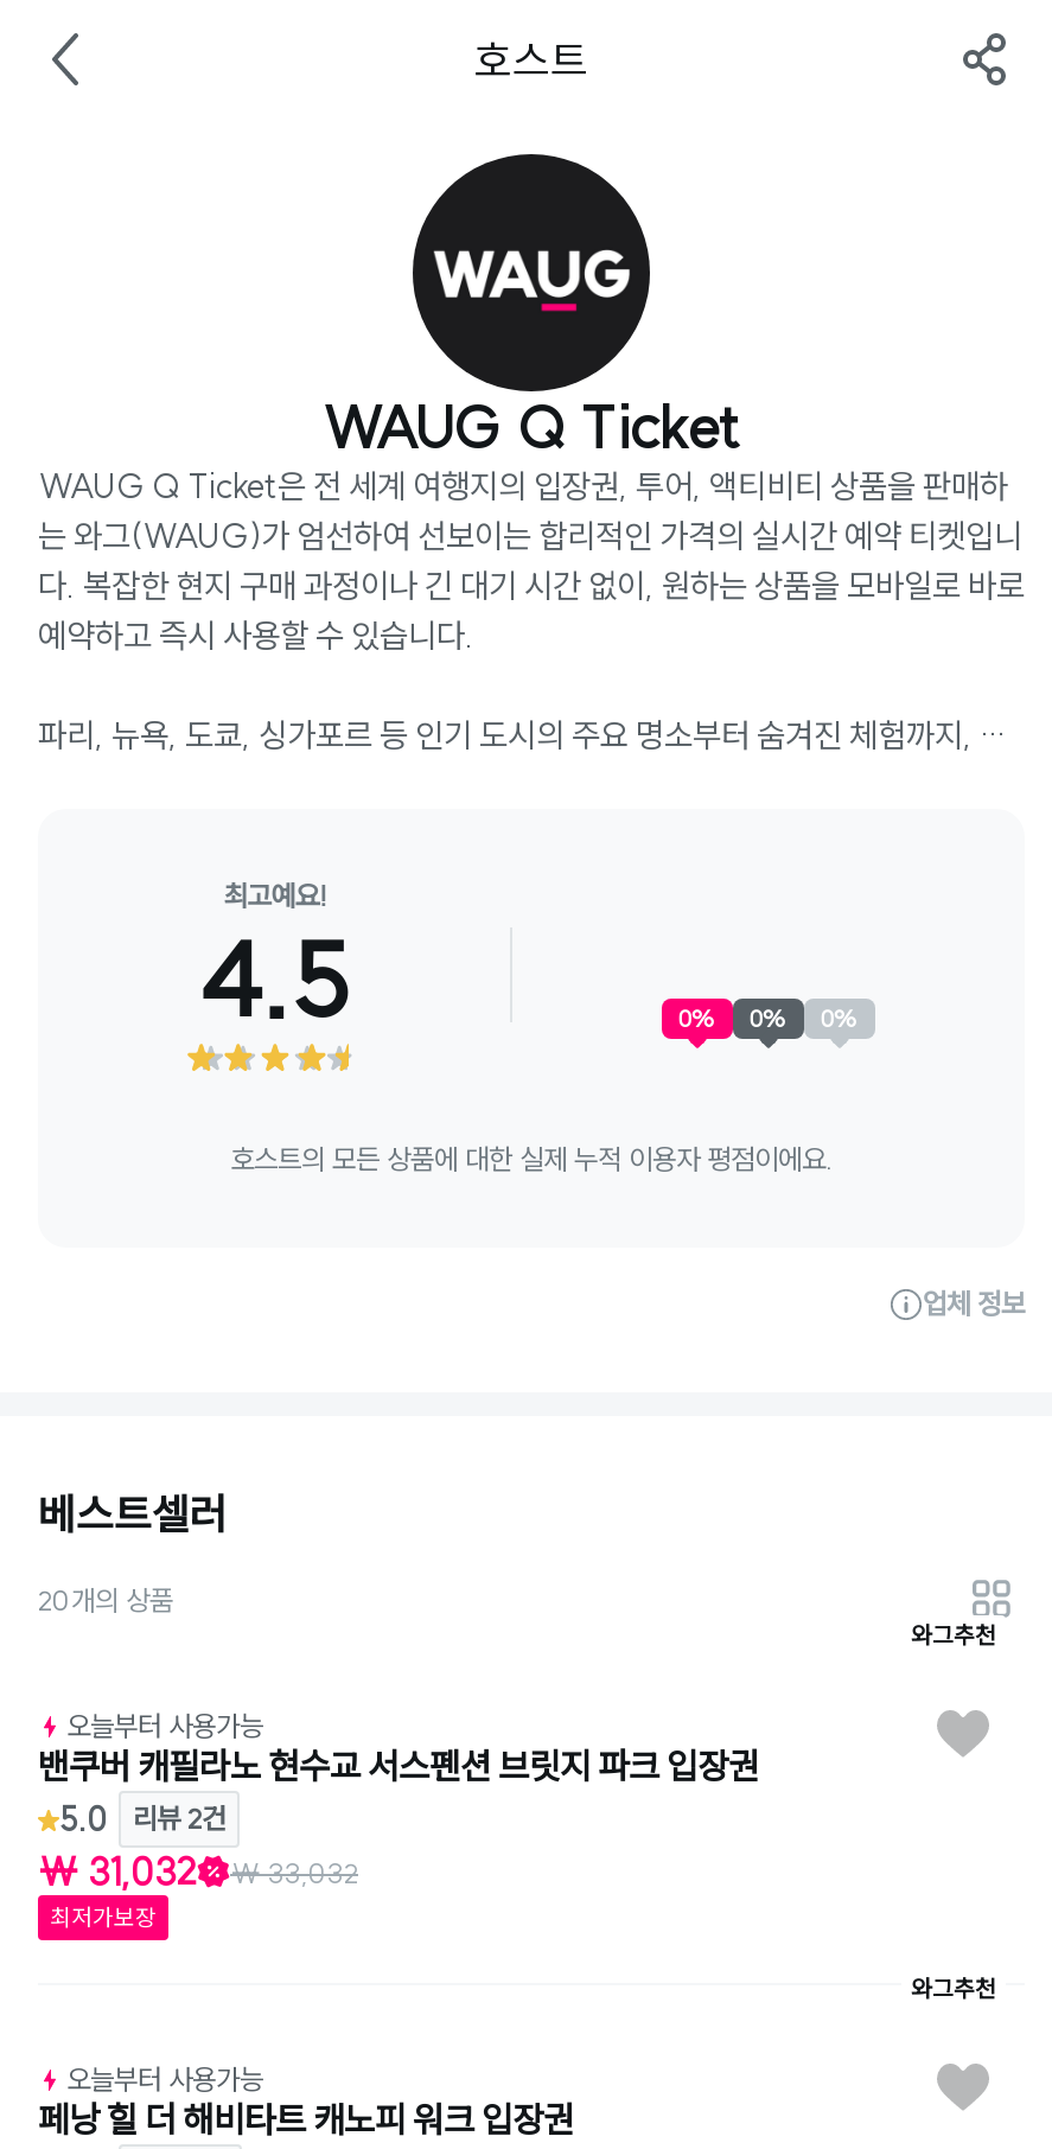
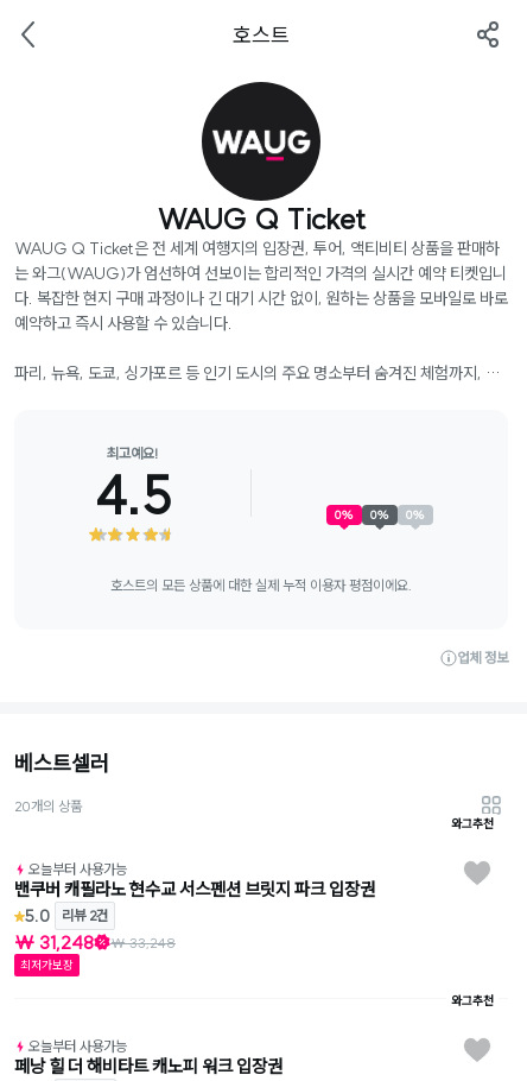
- ₩ 31,032
+ ₩ 31,248

- ₩ 33,032
+ ₩ 33,248
